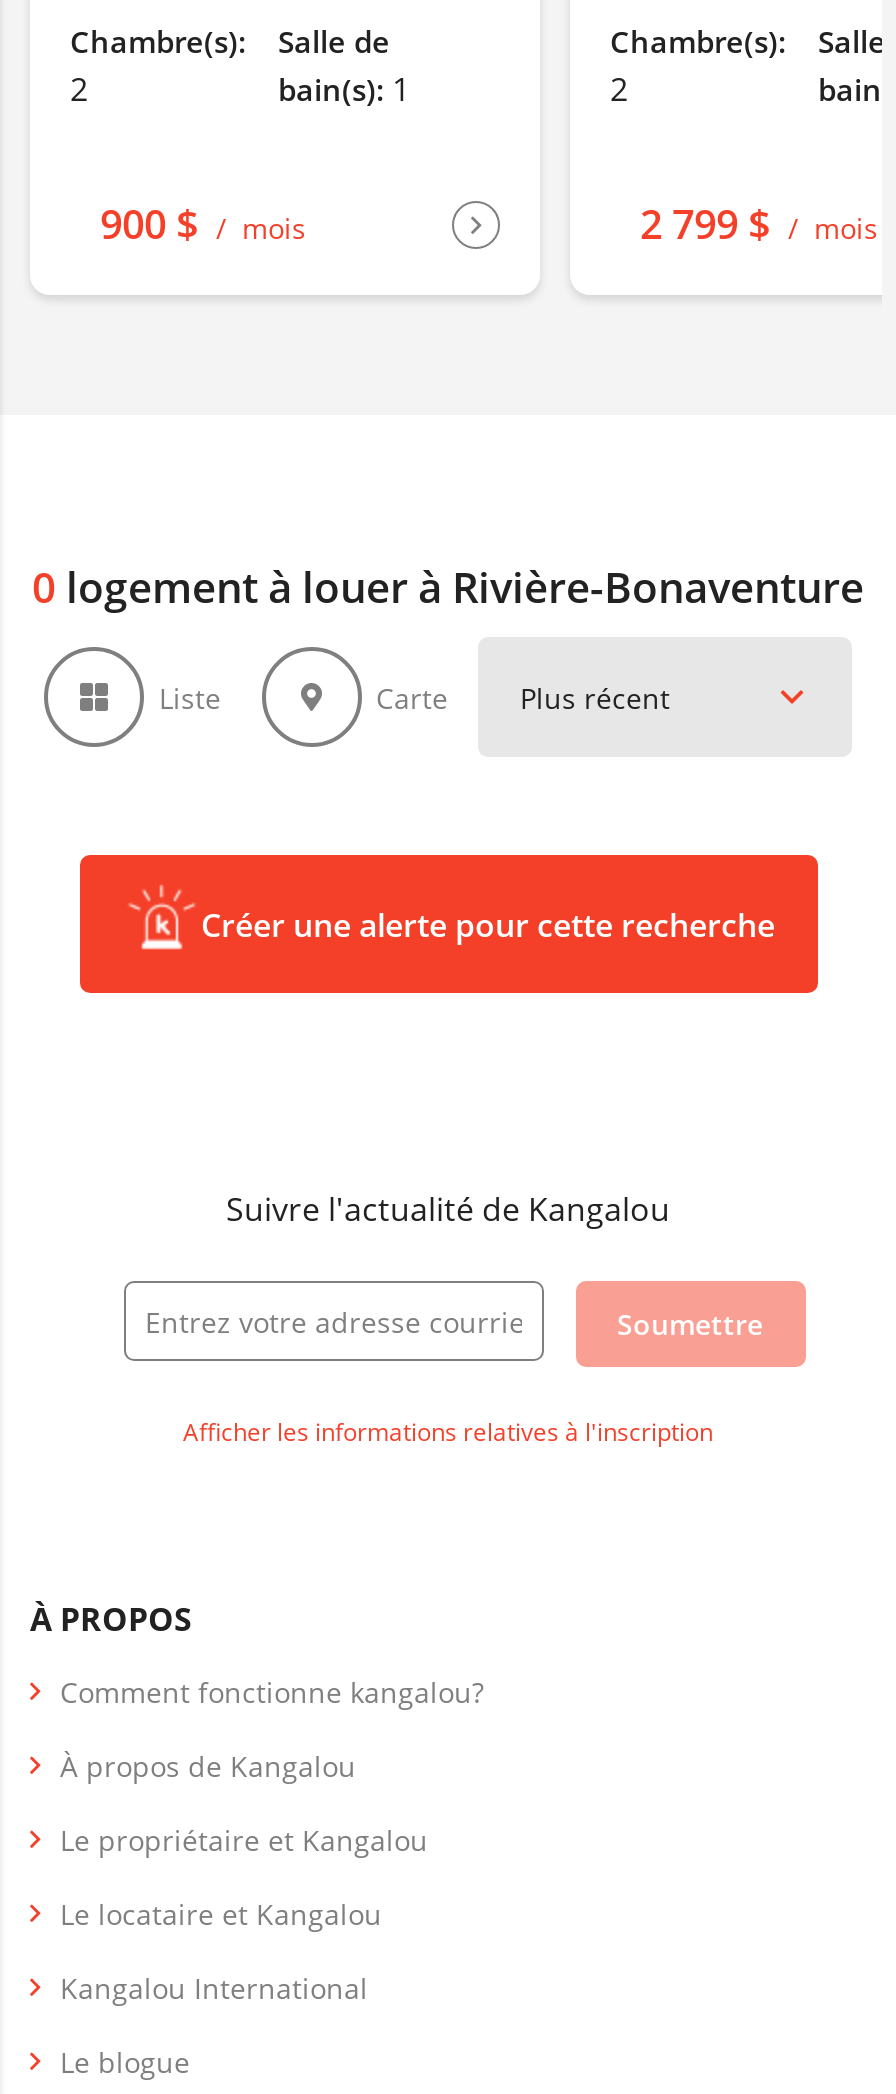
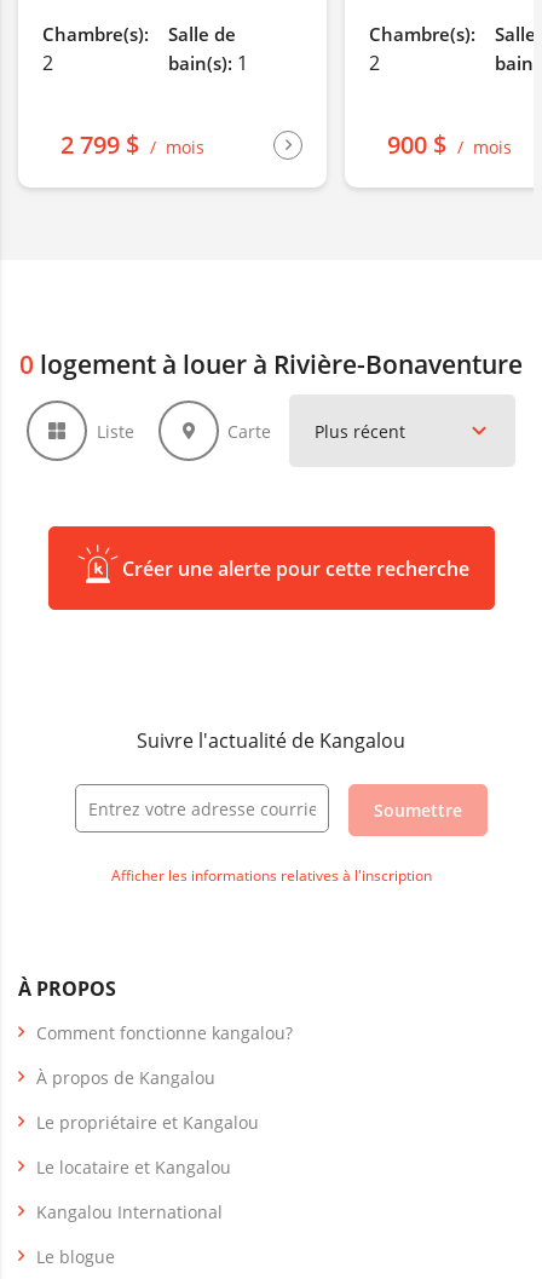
- 900 $ mois
+ 2 799 $ mois

- 2 799 $ mois
+ 900 $ mois
